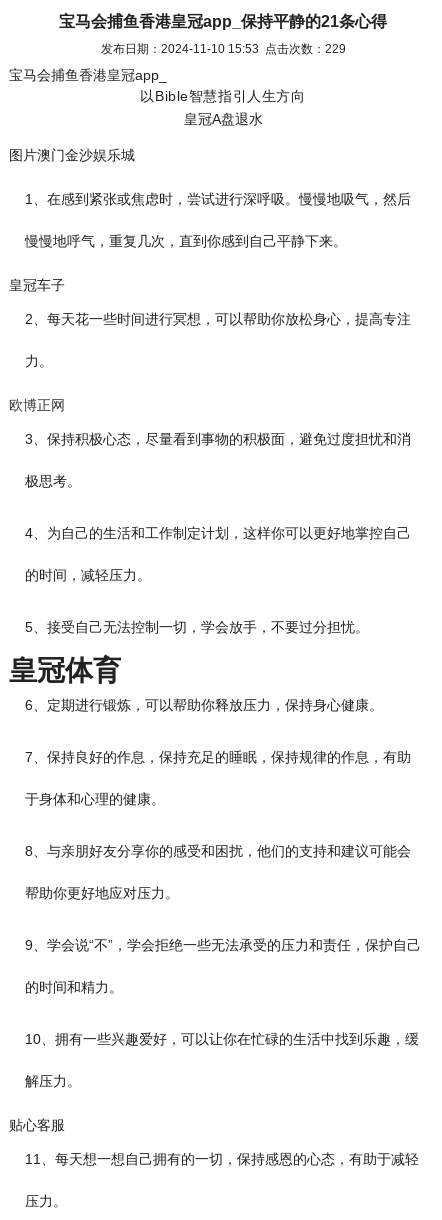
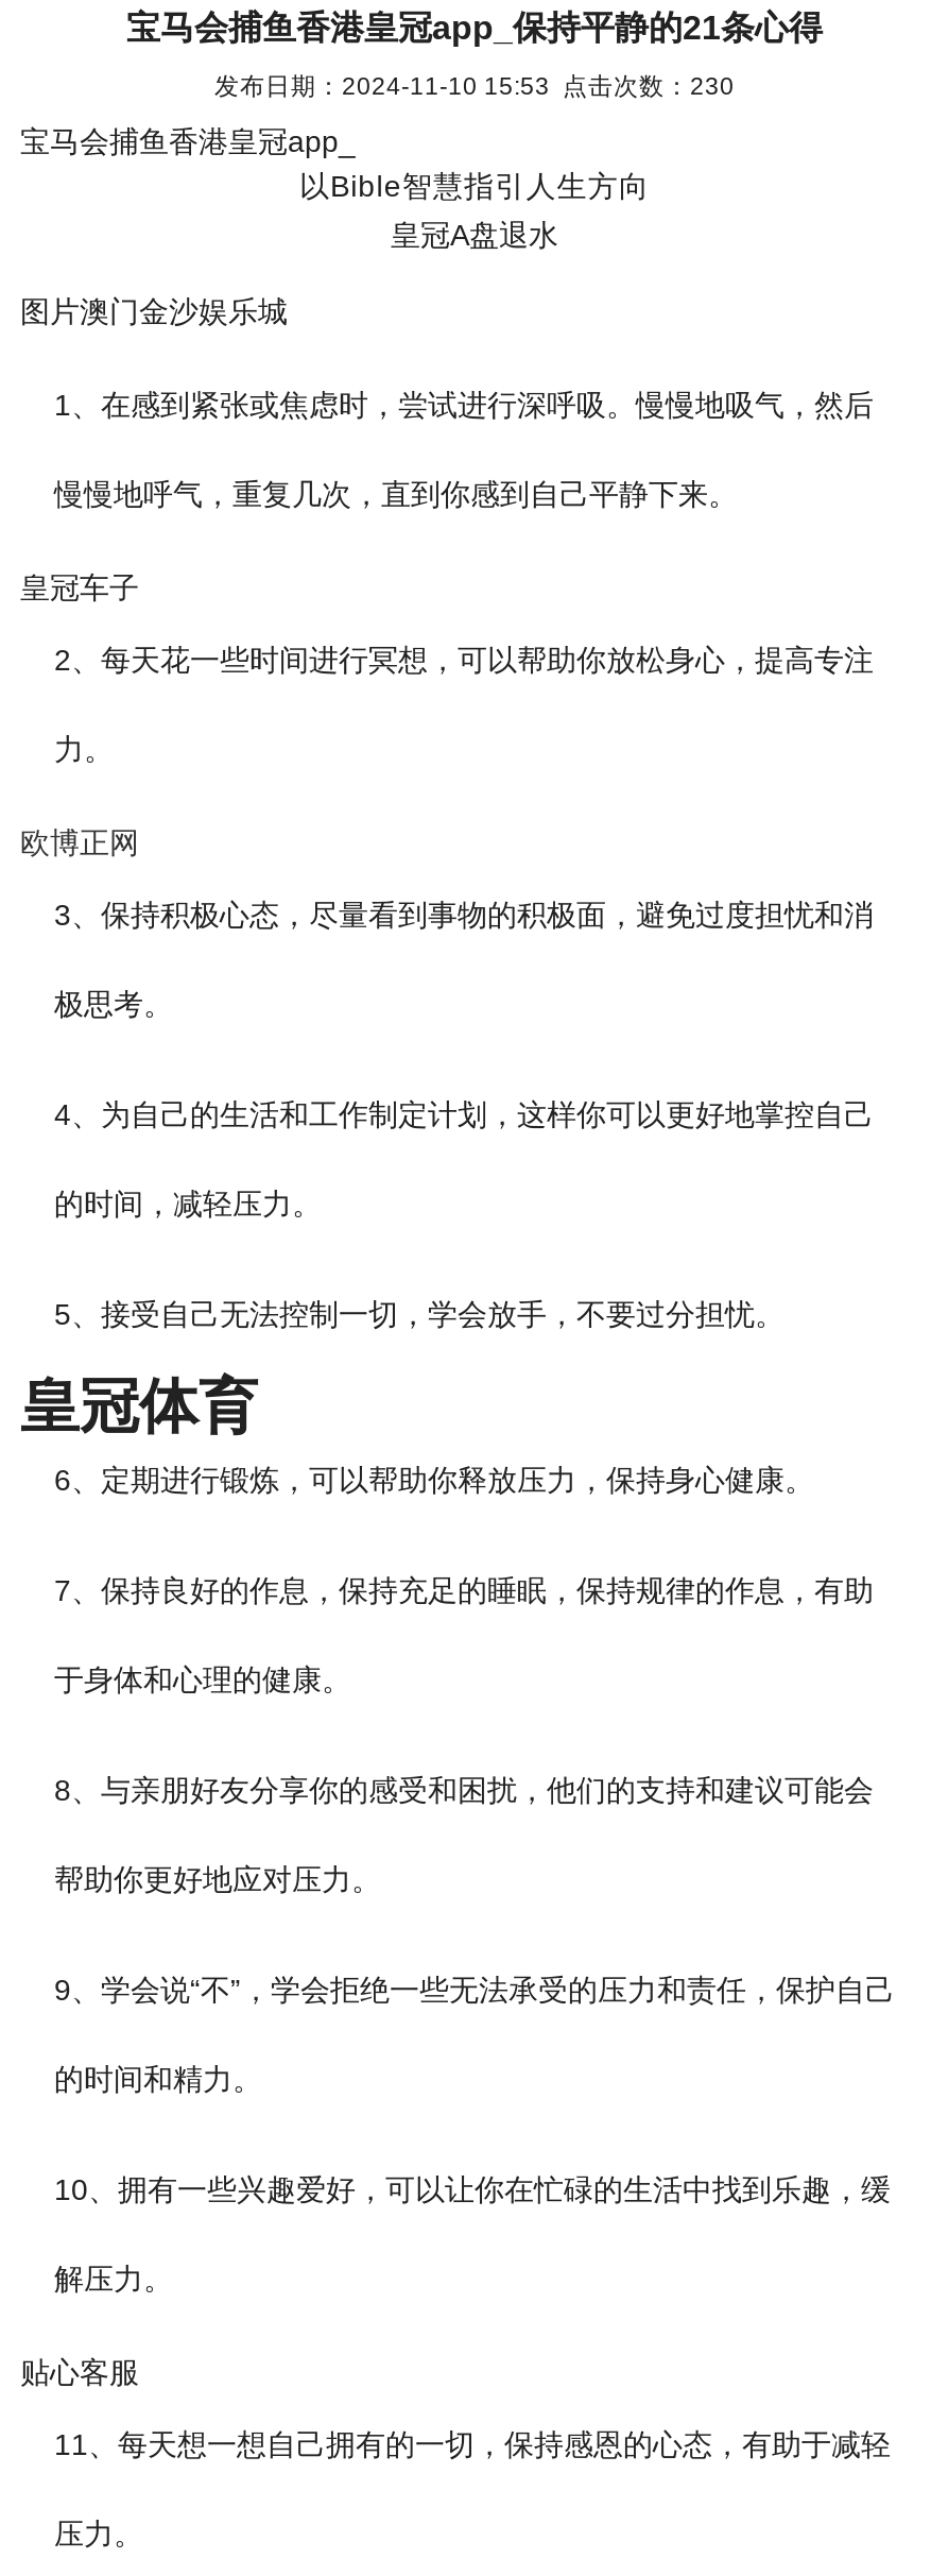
- 发布日期：2024-11-10 15:53 点击次数：229
+ 发布日期：2024-11-10 15:53 点击次数：230
